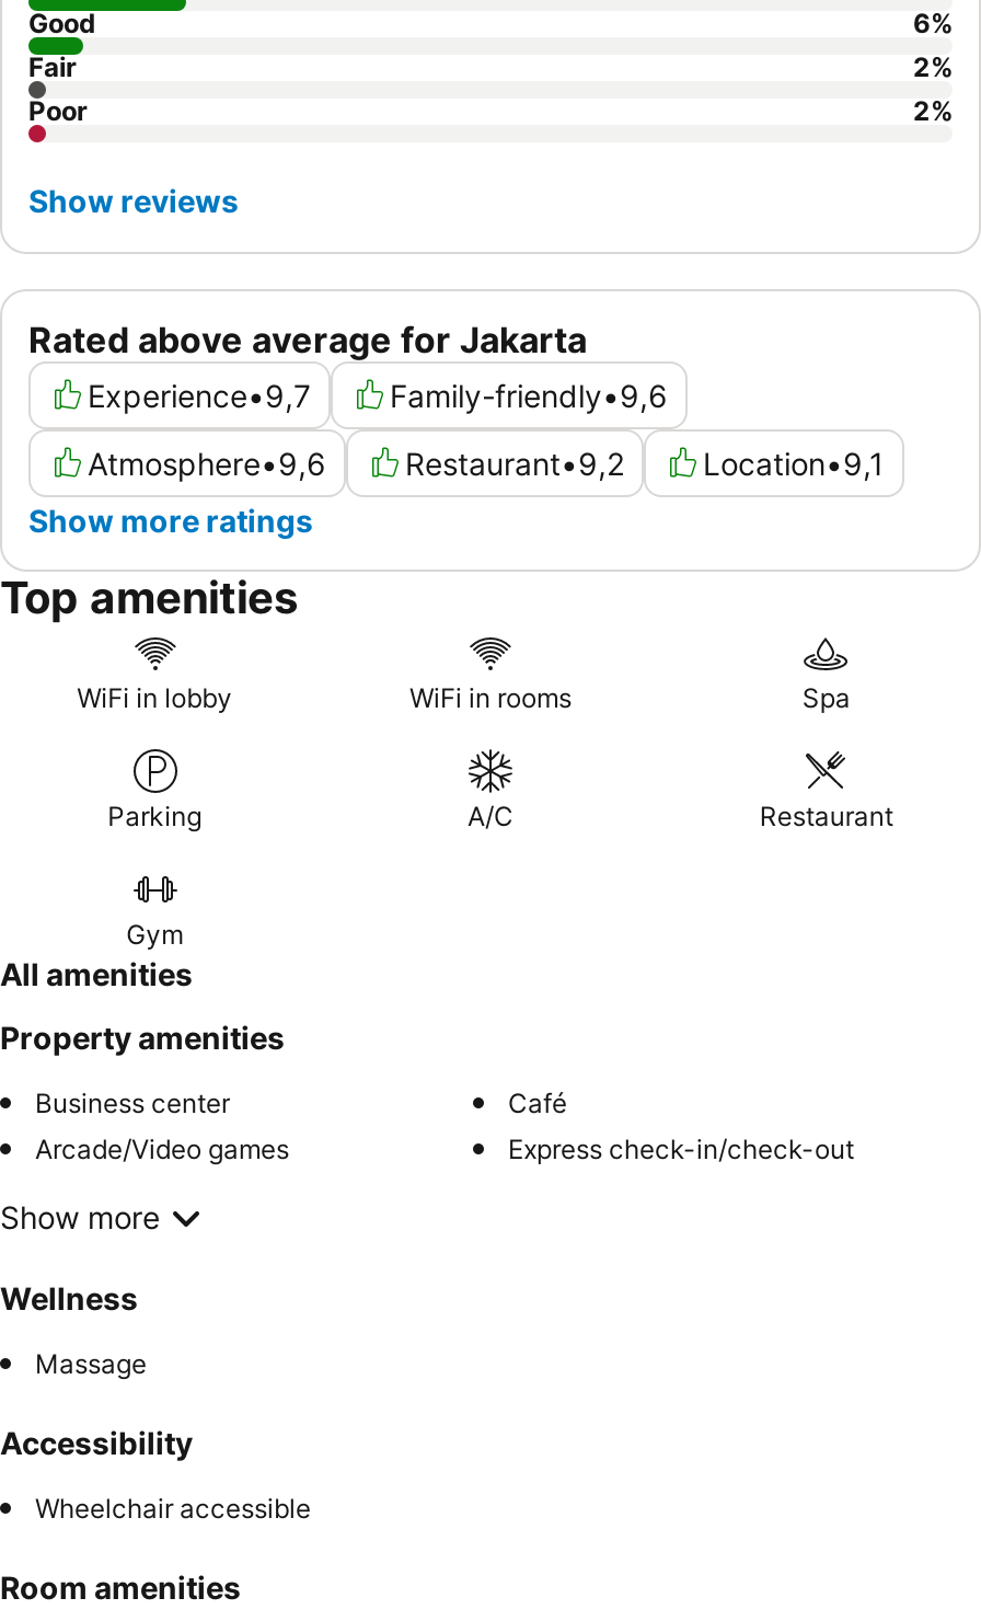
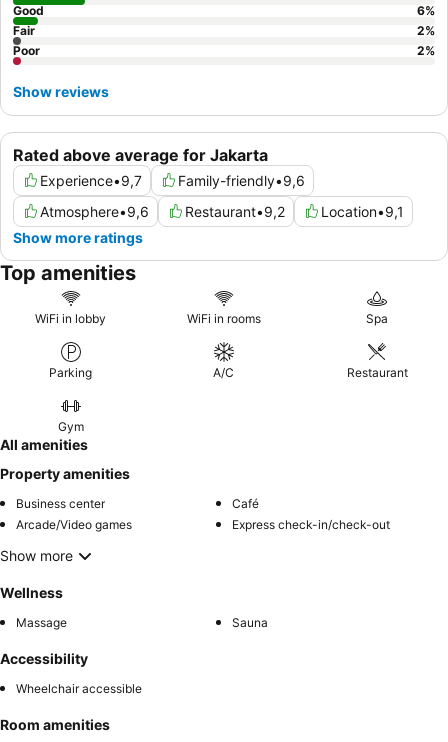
+ Sauna
